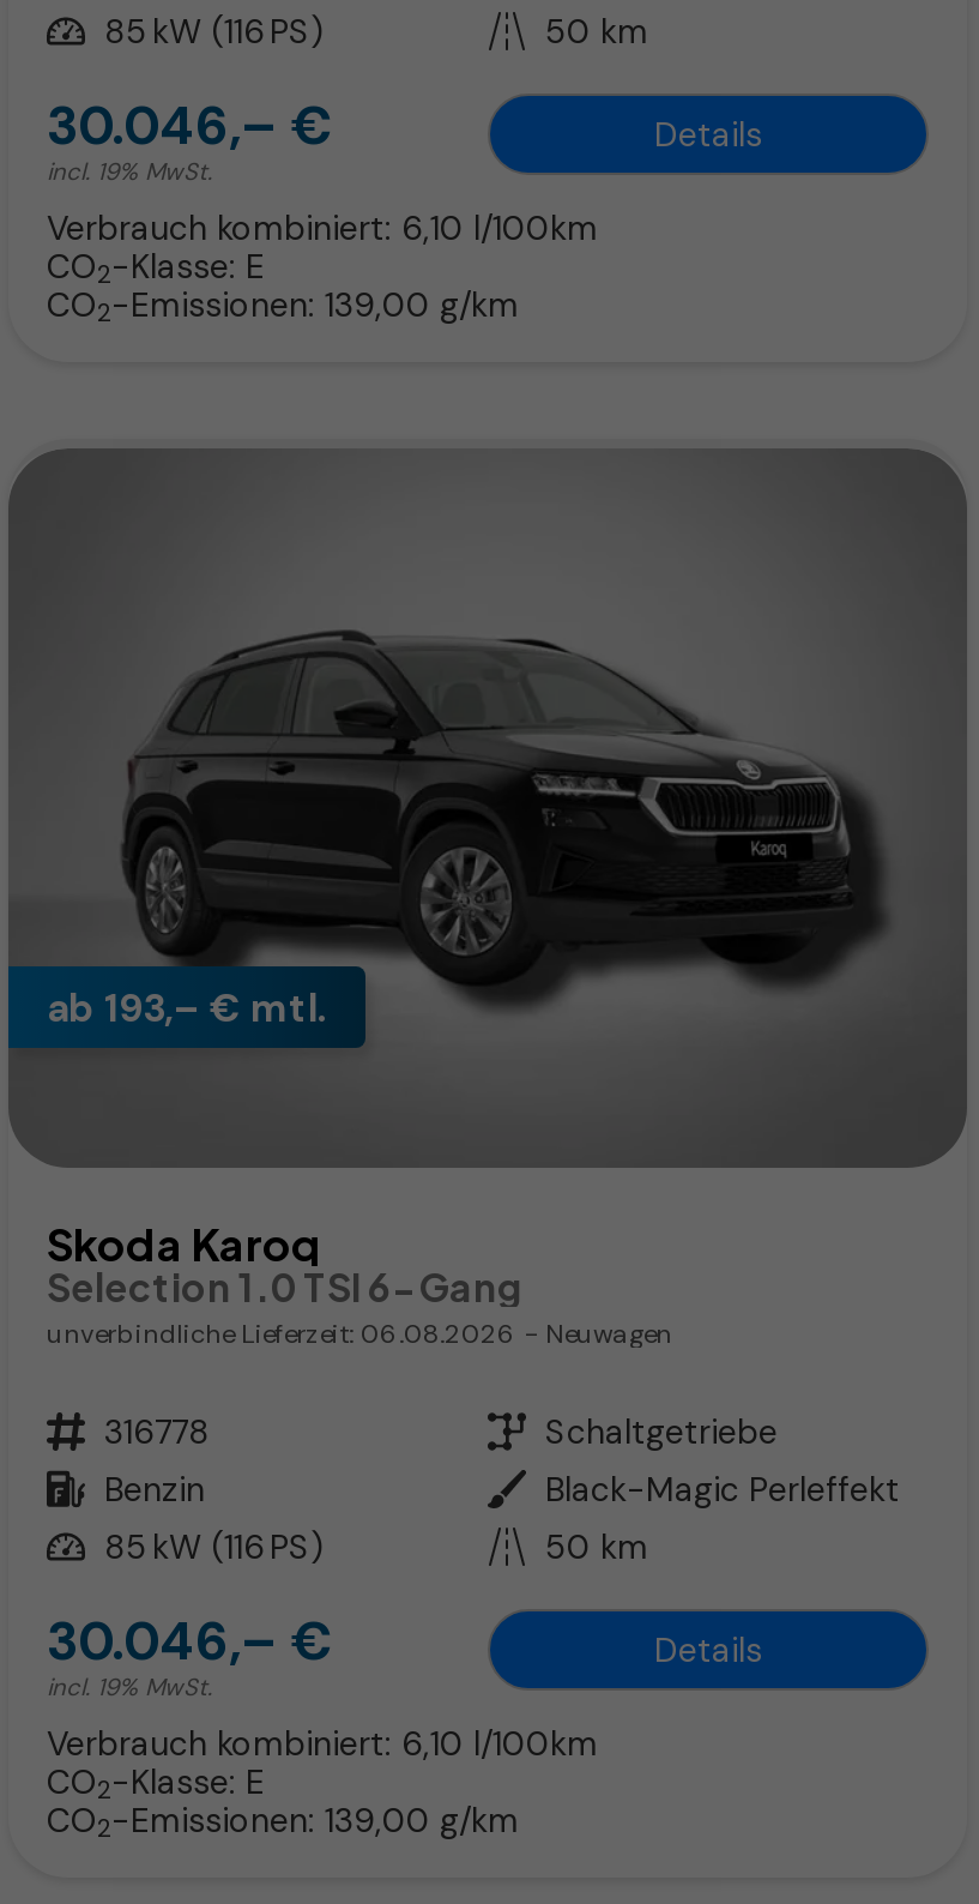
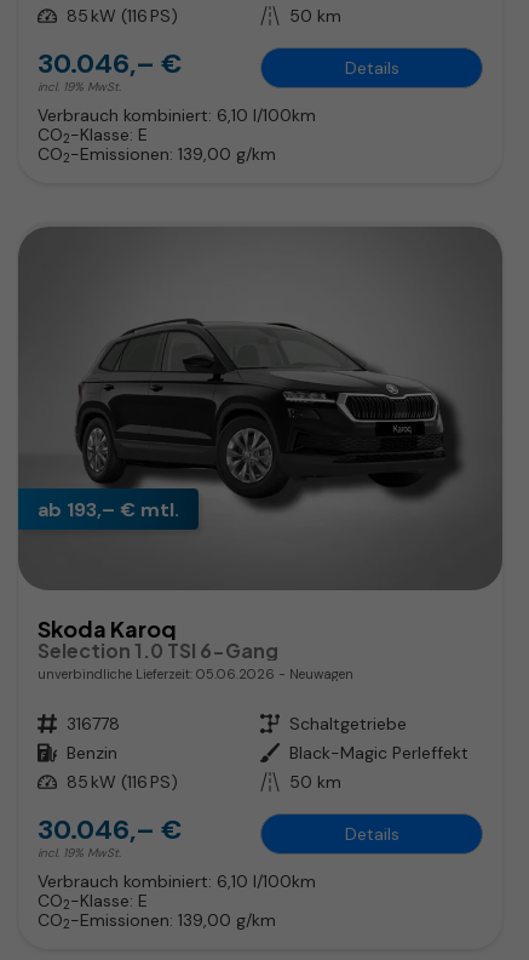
- unverbindliche Lieferzeit: 06.08.2026
+ unverbindliche Lieferzeit: 05.06.2026
